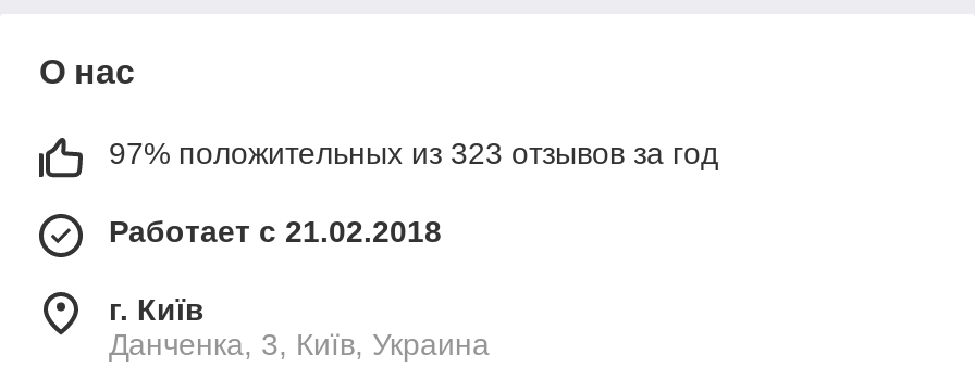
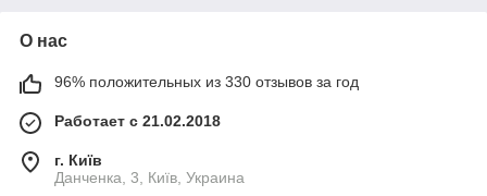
- 97% положительных из 323 отзывов за год
+ 96% положительных из 330 отзывов за год
